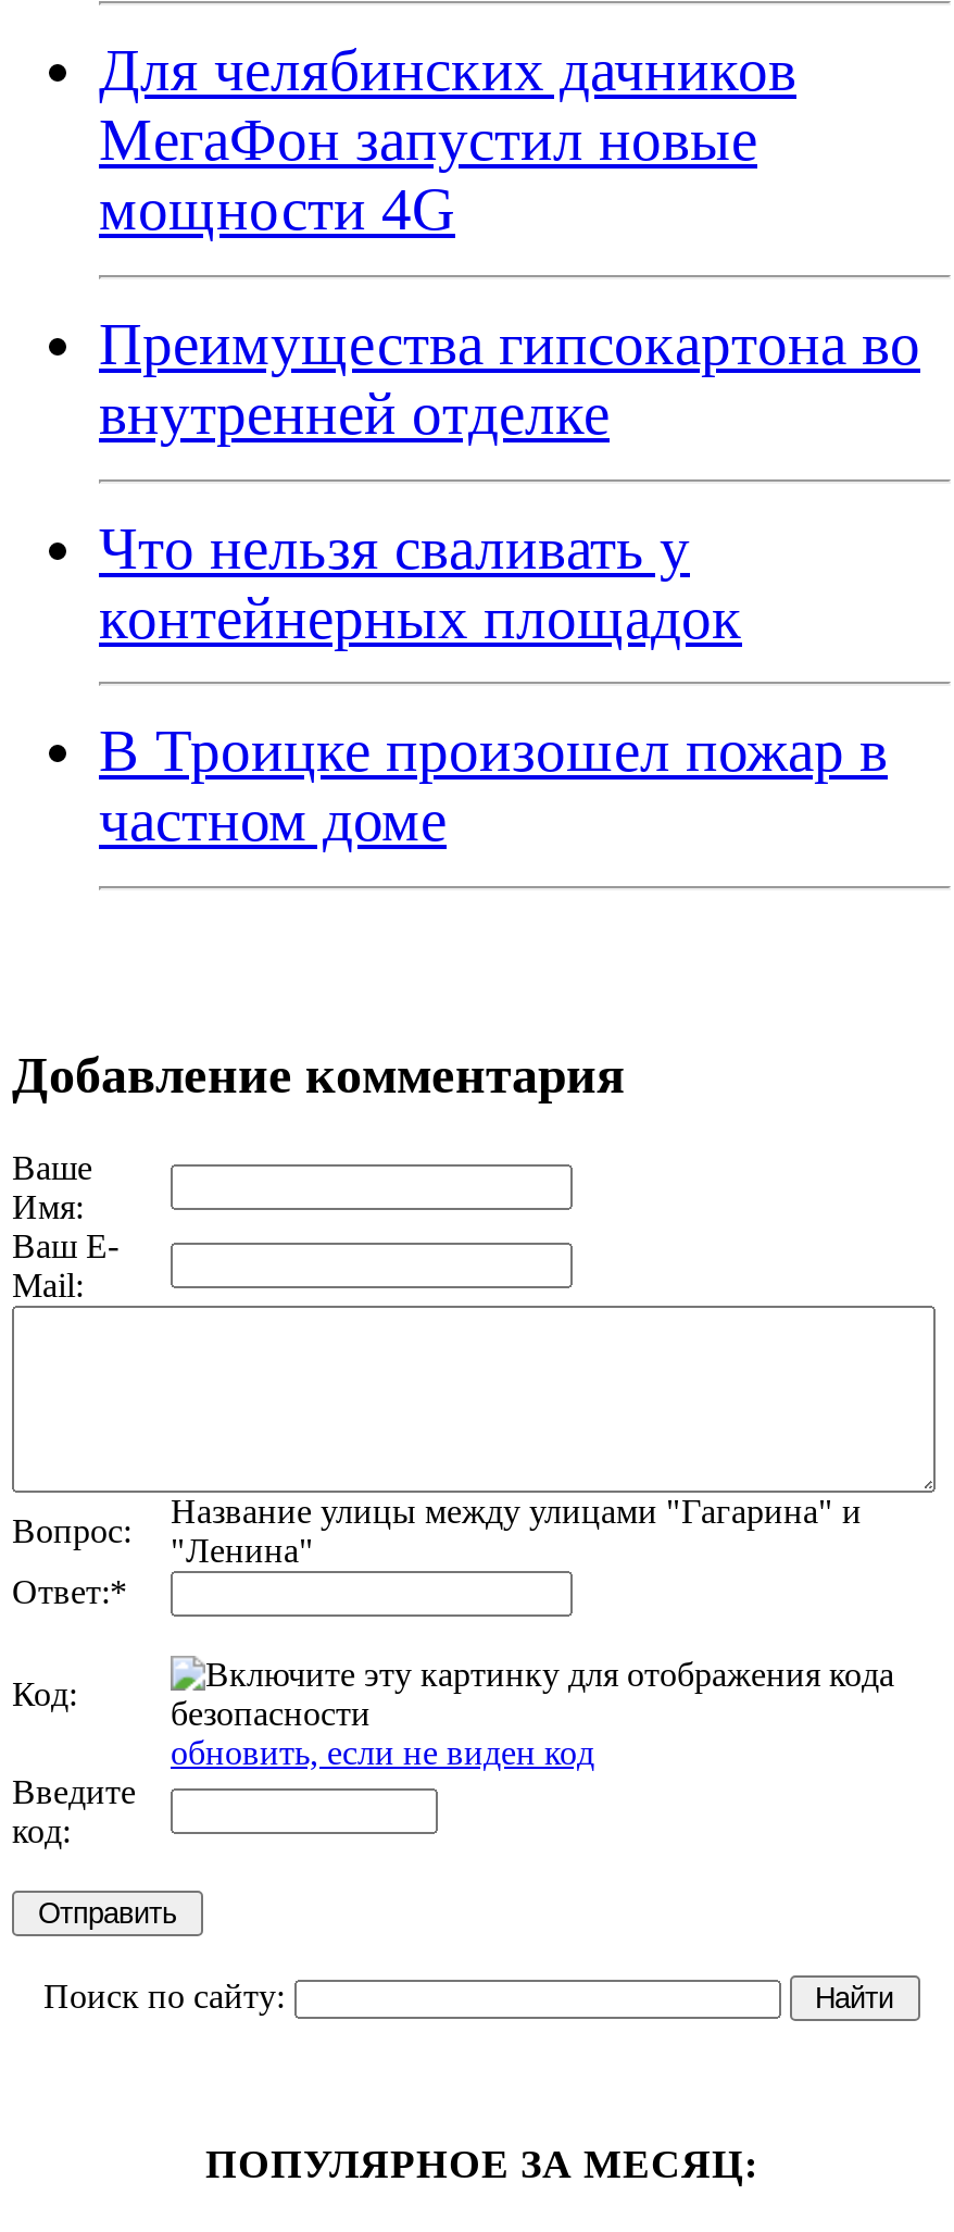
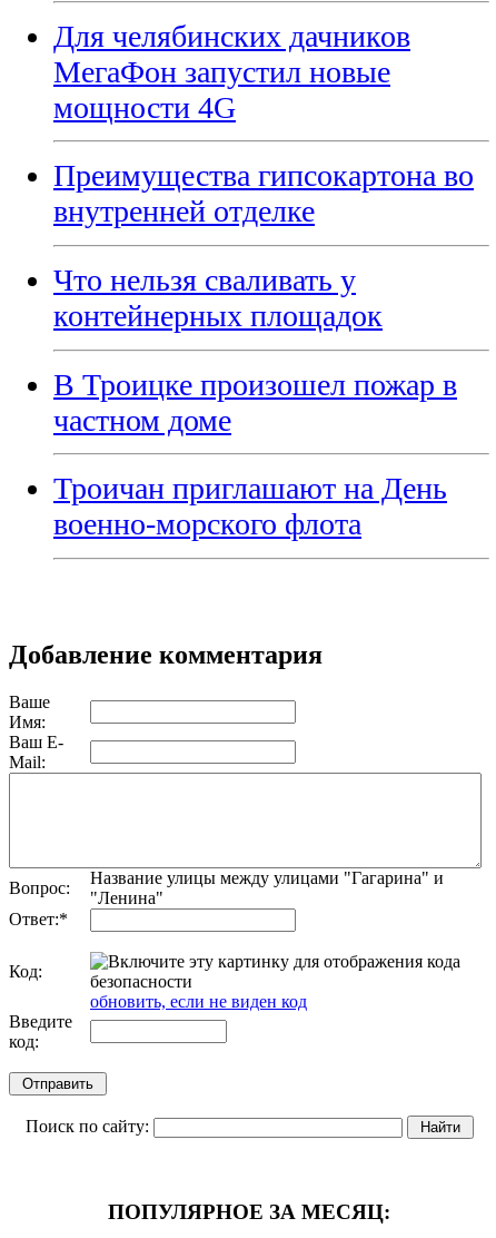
+ Троичан приглашают на День
+ военно-морского флота
